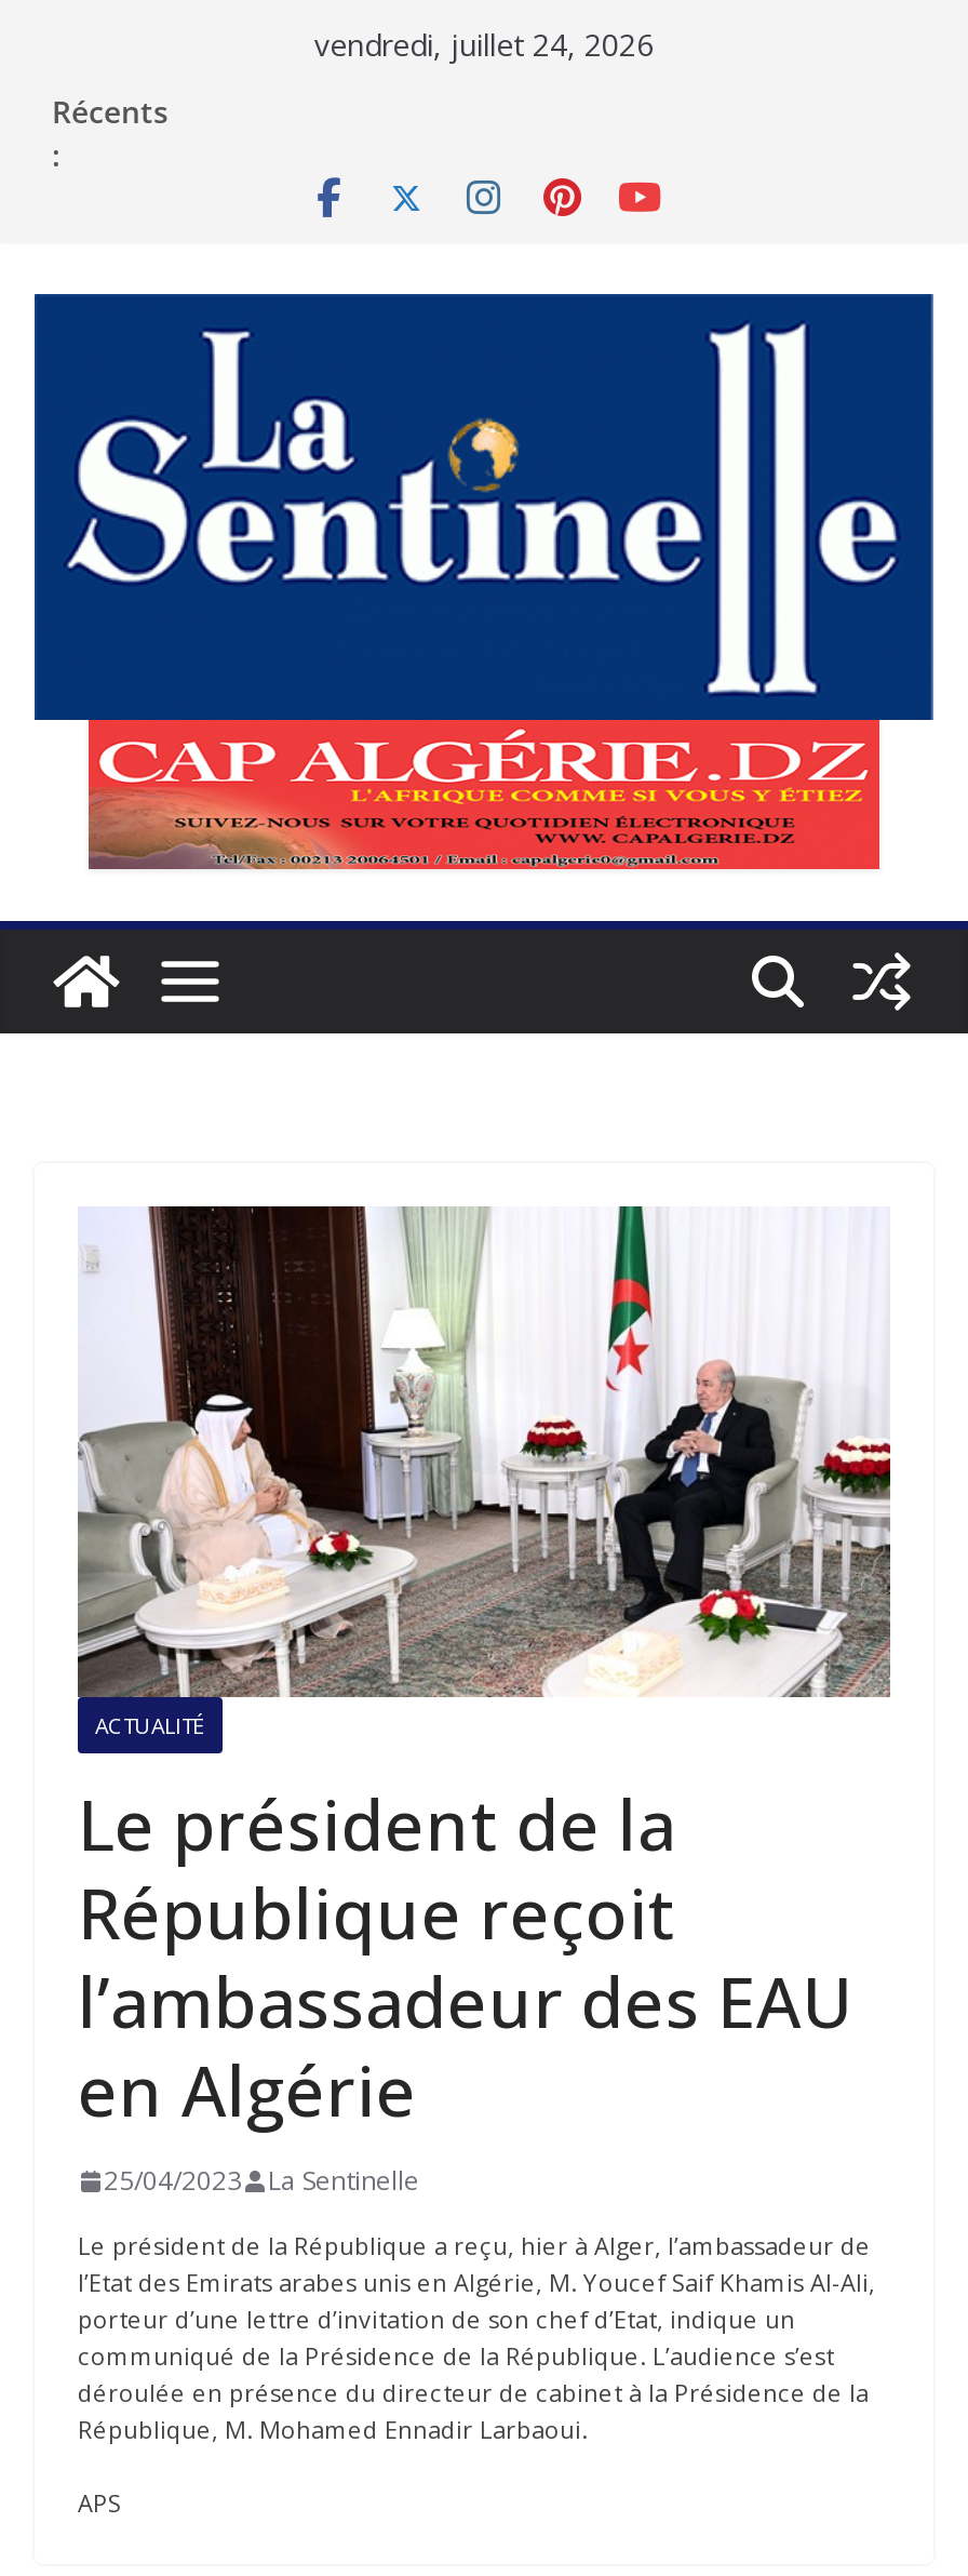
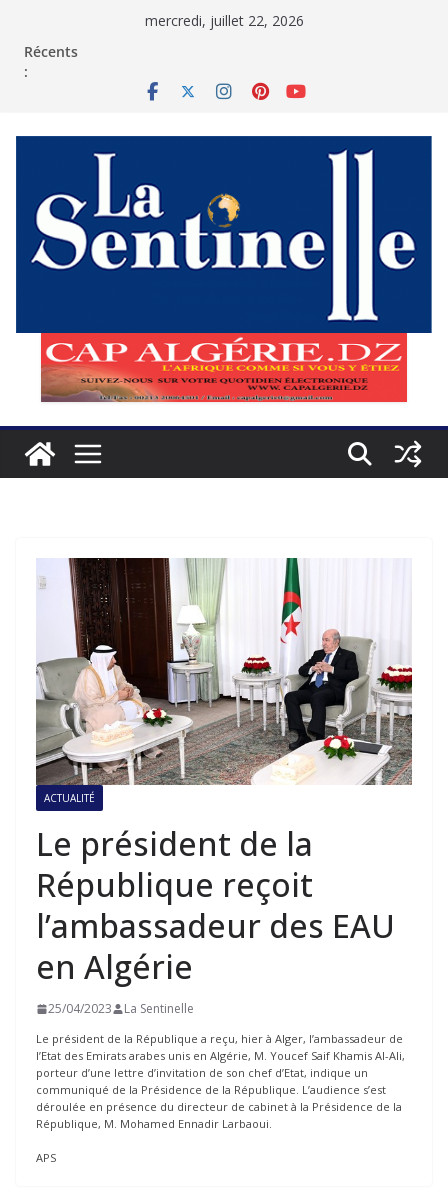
- vendredi, juillet 24, 2026
+ mercredi, juillet 22, 2026
